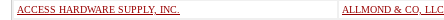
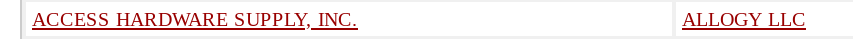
- ALLMOND & CO, LLC
+ ALLOGY LLC
